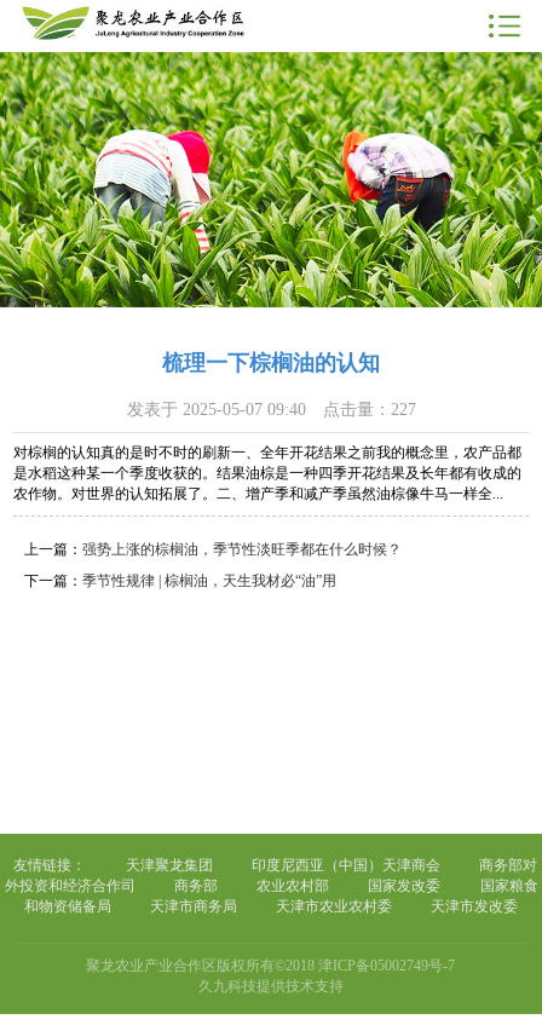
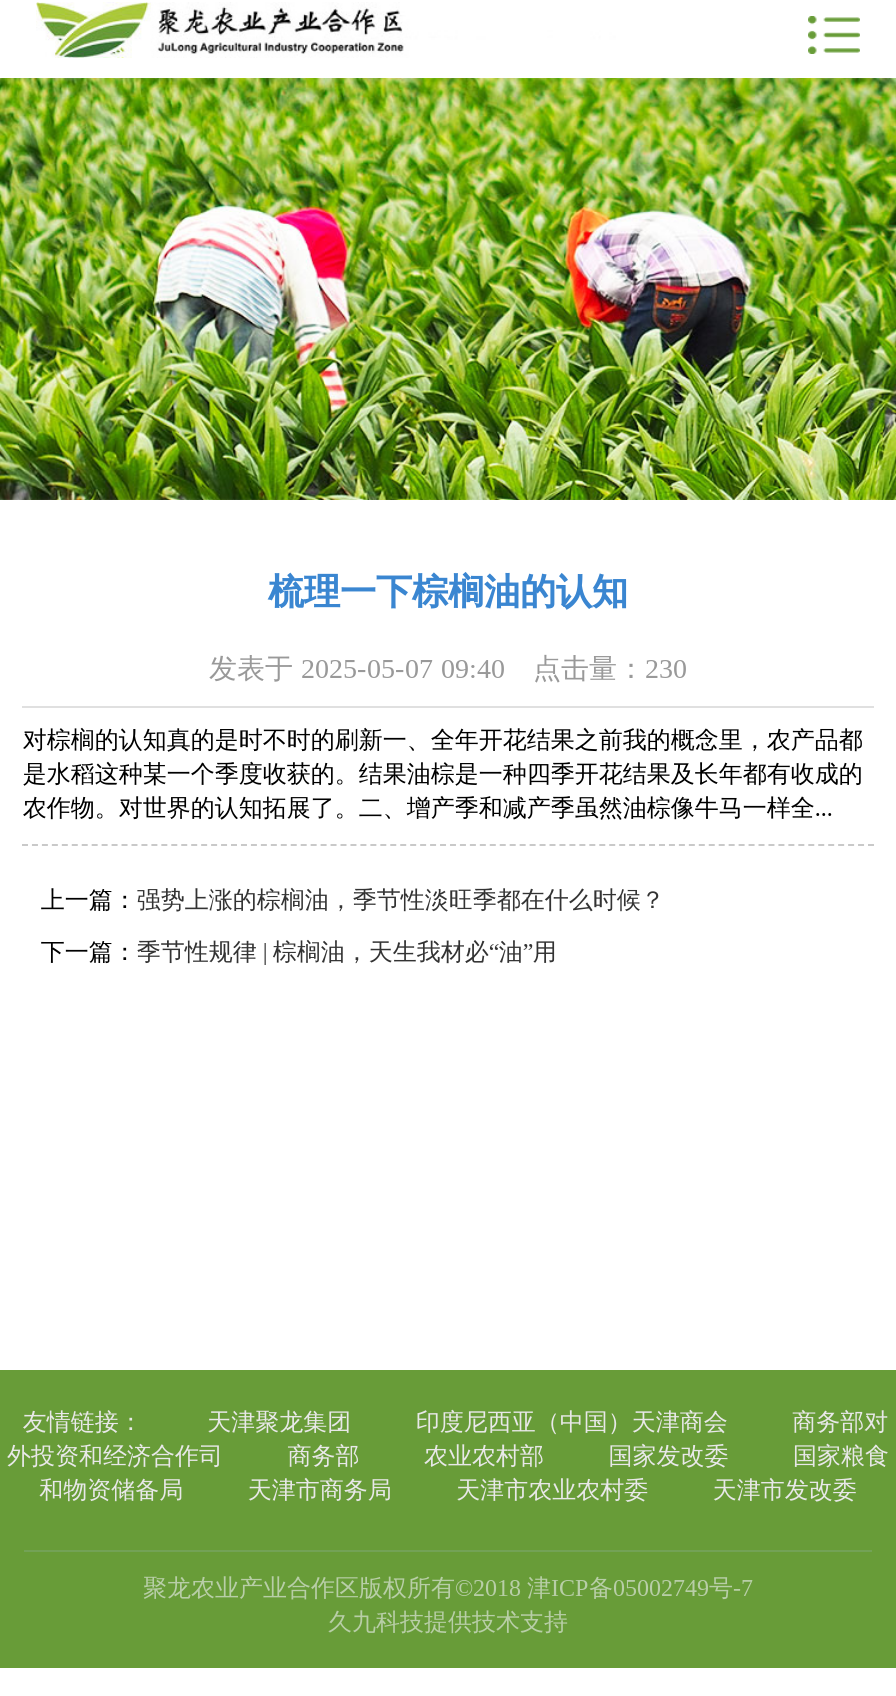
- 发表于2025-05-07 09:40点击量：227
+ 发表于2025-05-07 09:40点击量：230
